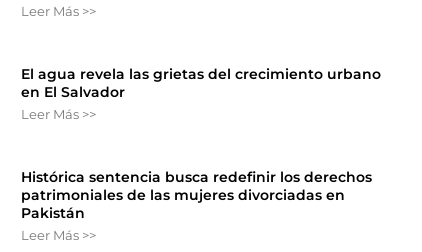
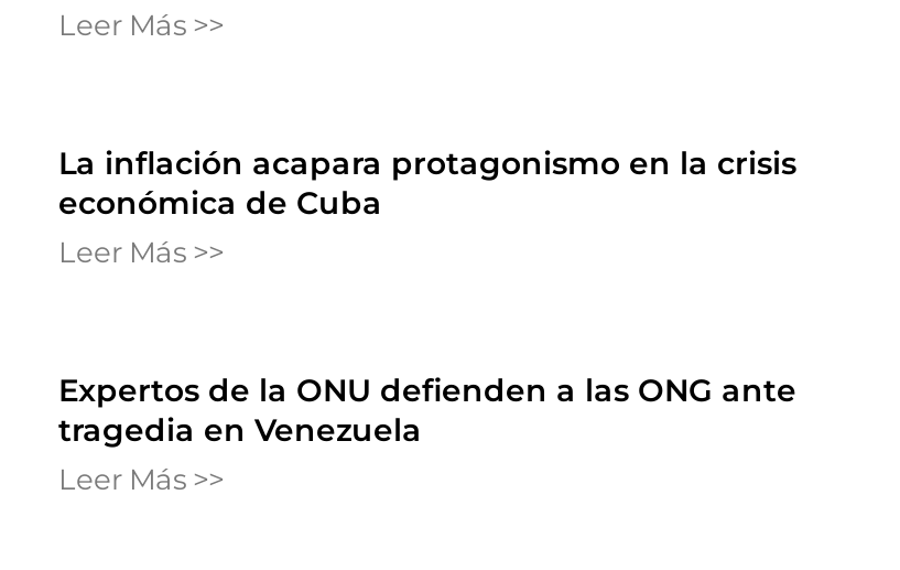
- El agua revela las grietas del crecimiento urbano
- en El Salvador
+ La inflación acapara protagonismo en la crisis
+ económica de Cuba

- Histórica sentencia busca redefinir los derechos
- patrimoniales de las mujeres divorciadas en
- Pakistán
+ Expertos de la ONU defienden a las ONG ante
+ tragedia en Venezuela
